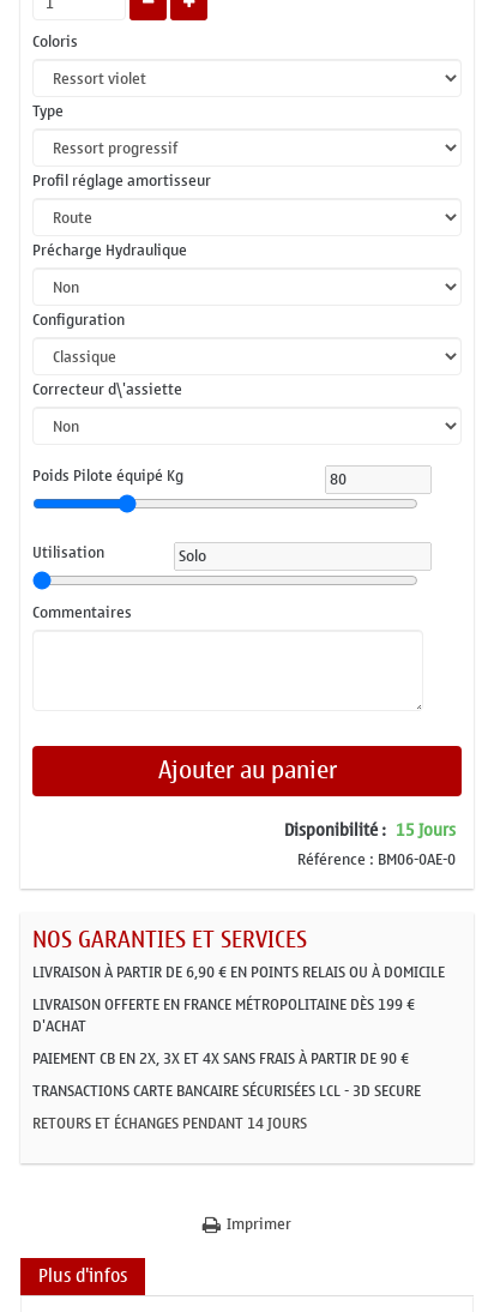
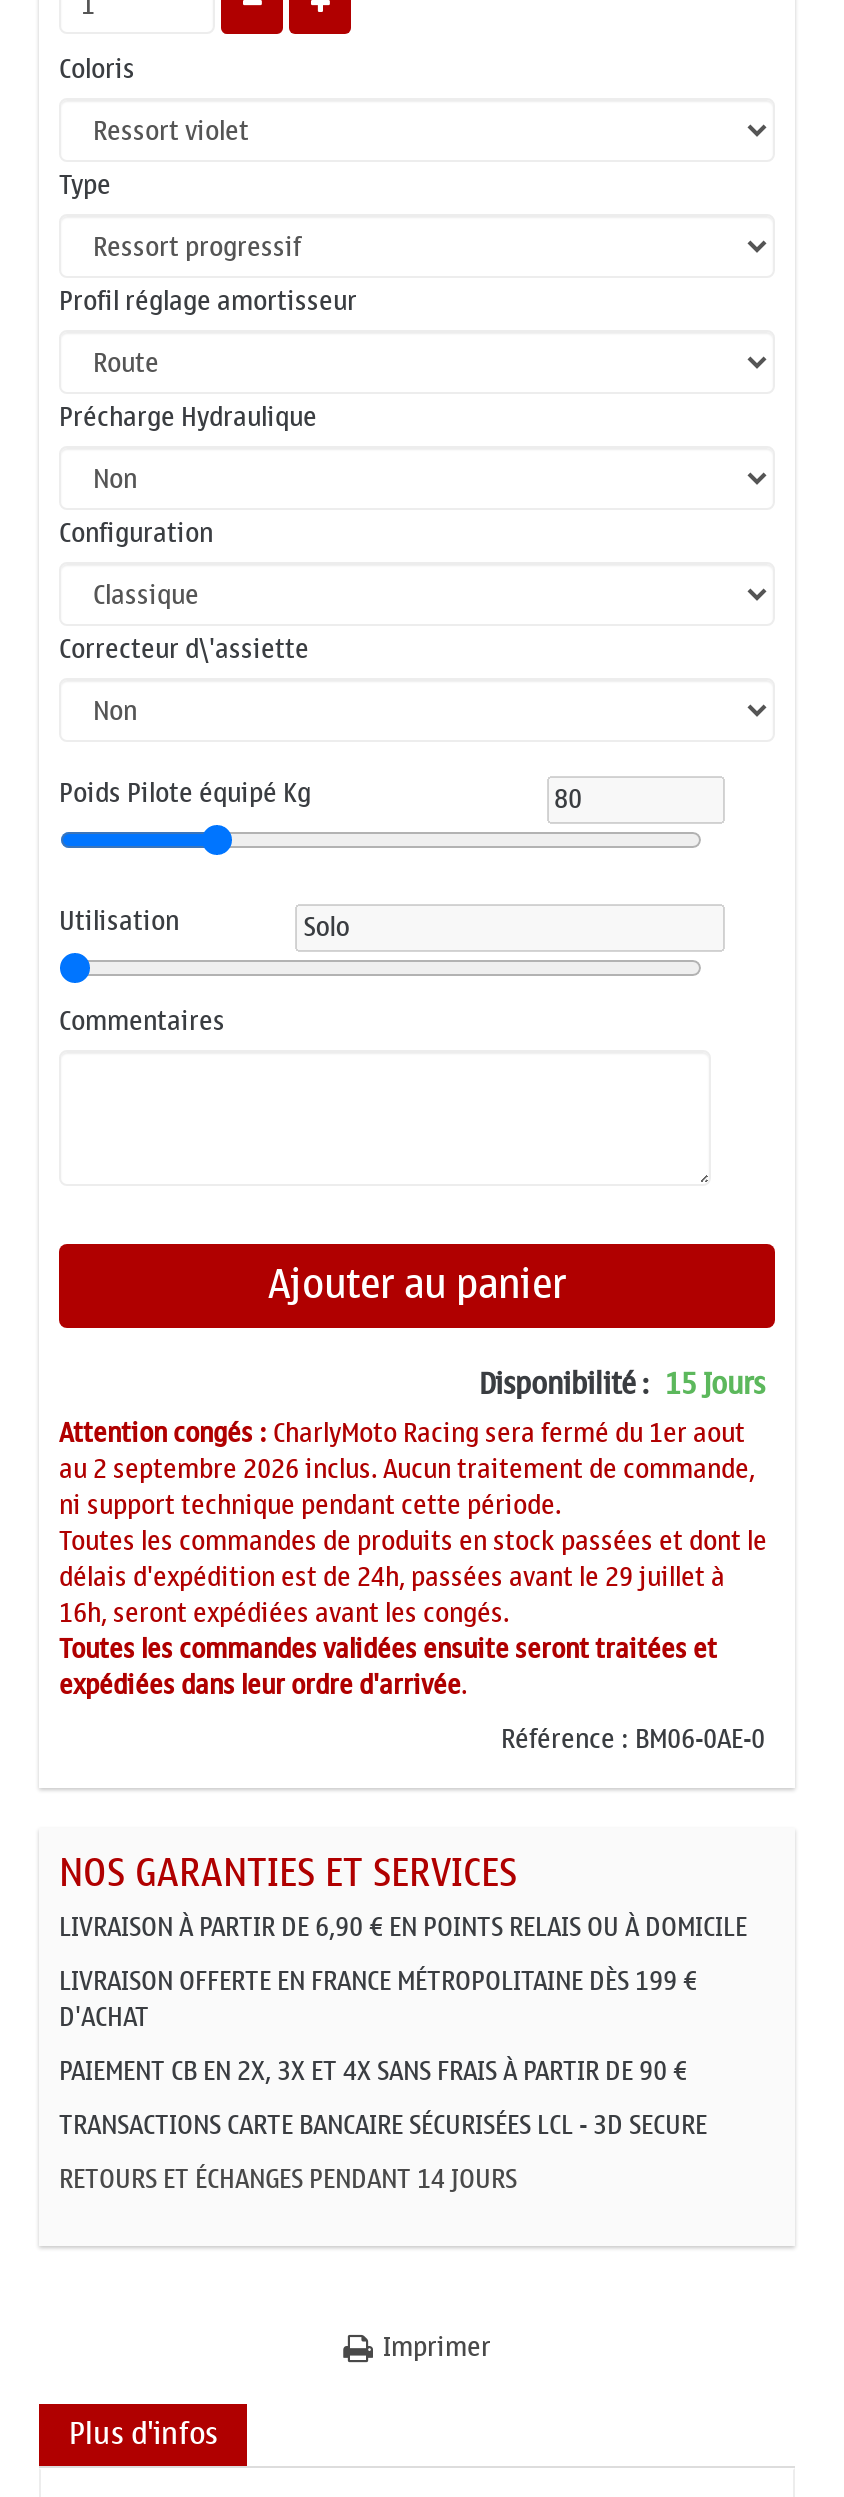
+ Attention congés : CharlyMoto Racing sera fermé du 1er aout
+ au 2 septembre 2026 inclus. Aucun traitement de commande,
+ ni support technique pendant cette période.
+ Toutes les commandes de produits en stock passées et dont le
+ délais d'expédition est de 24h, passées avant le 29 juillet à
+ 16h, seront expédiées avant les congés.
+ Toutes les commandes validées ensuite seront traitées et
+ expédiées dans leur ordre d'arrivée.
